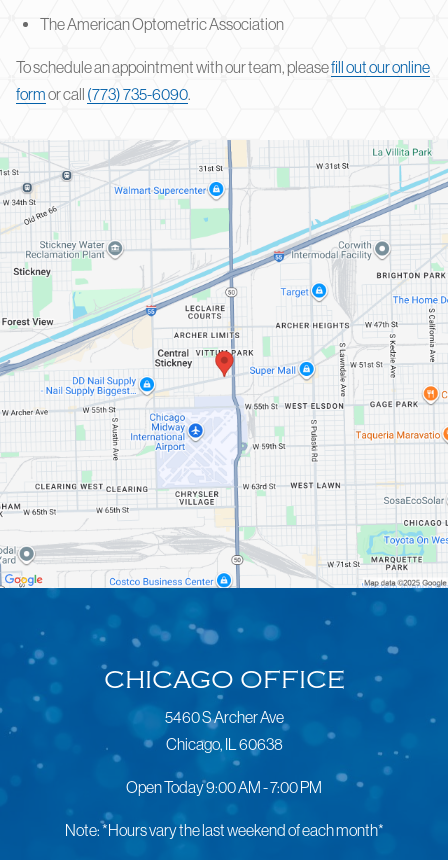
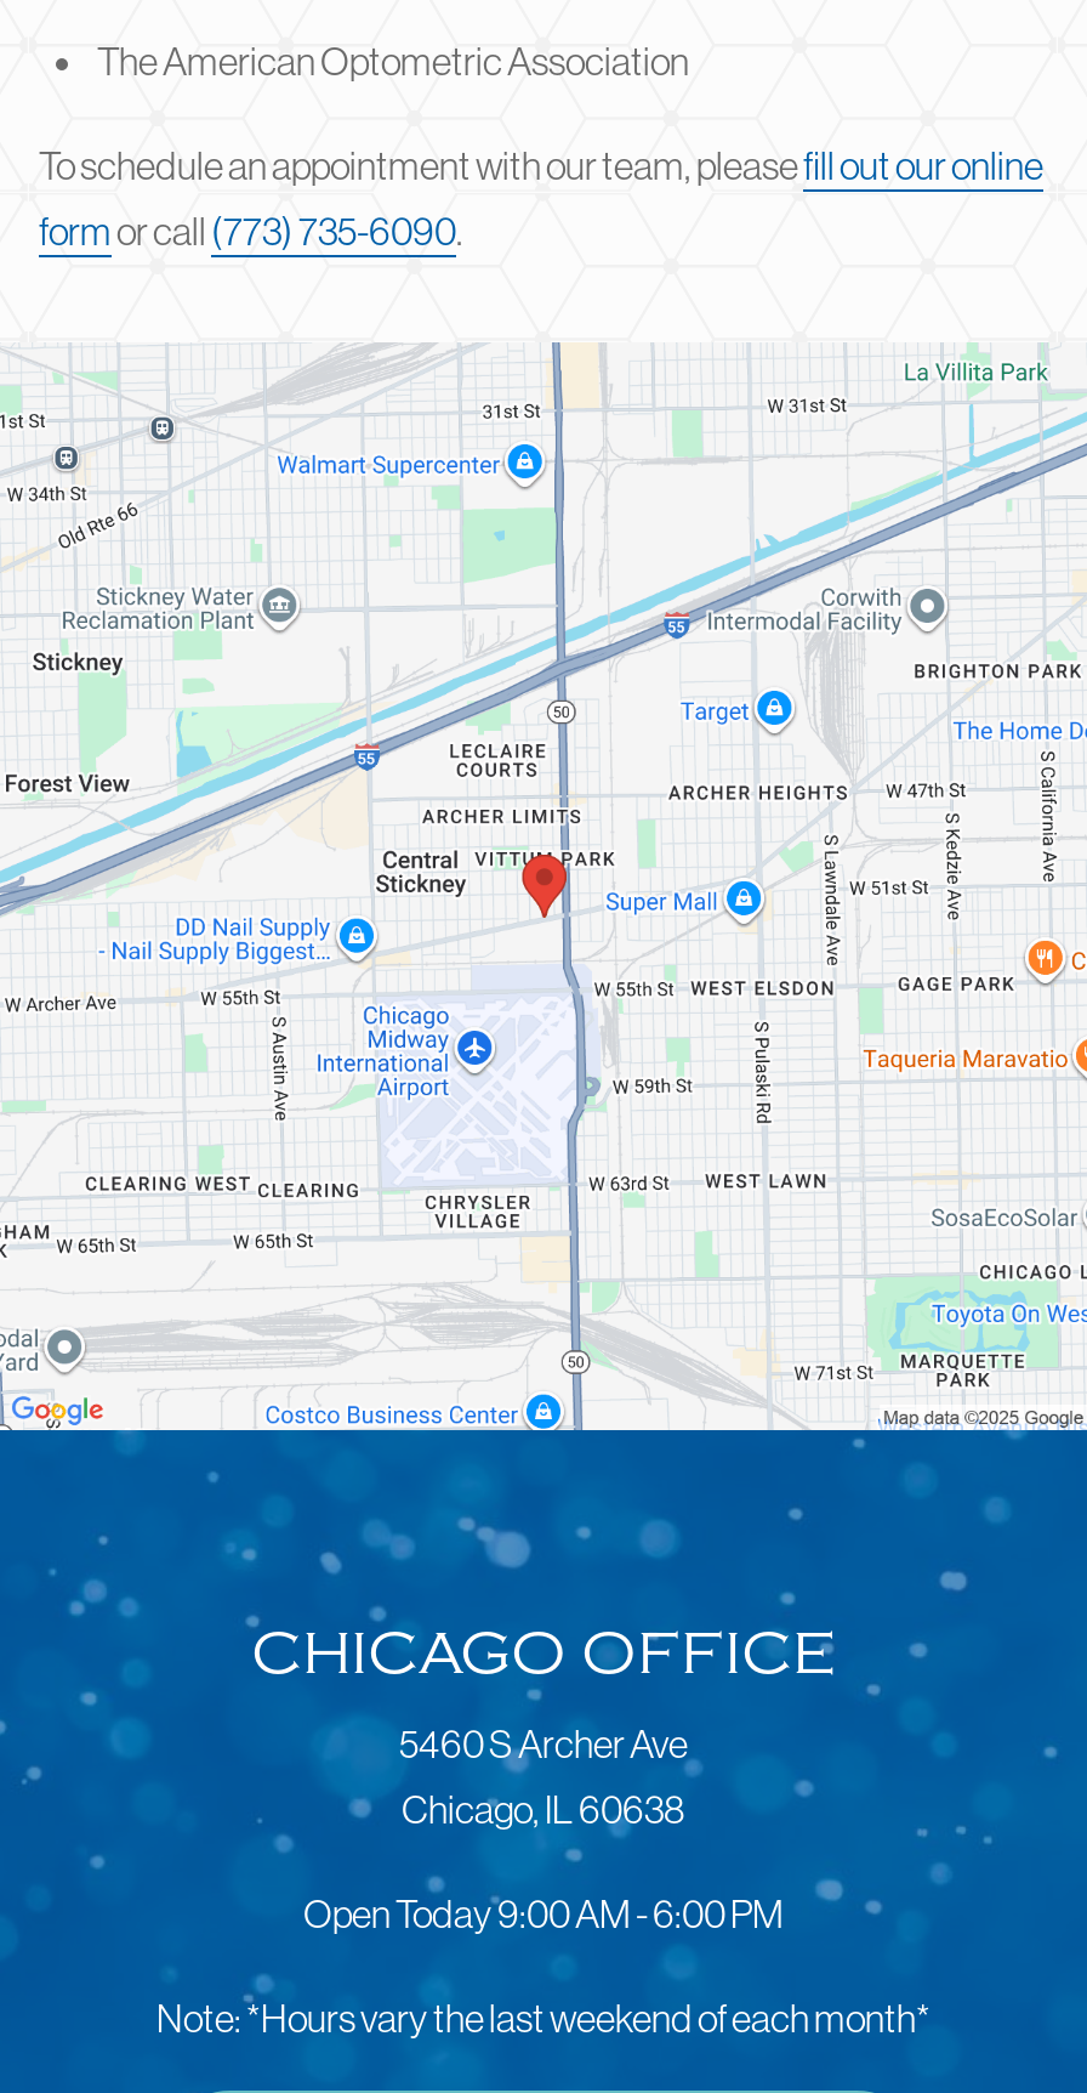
- Open Today 9:00 AM - 7:00 PM
+ Open Today 9:00 AM - 6:00 PM
